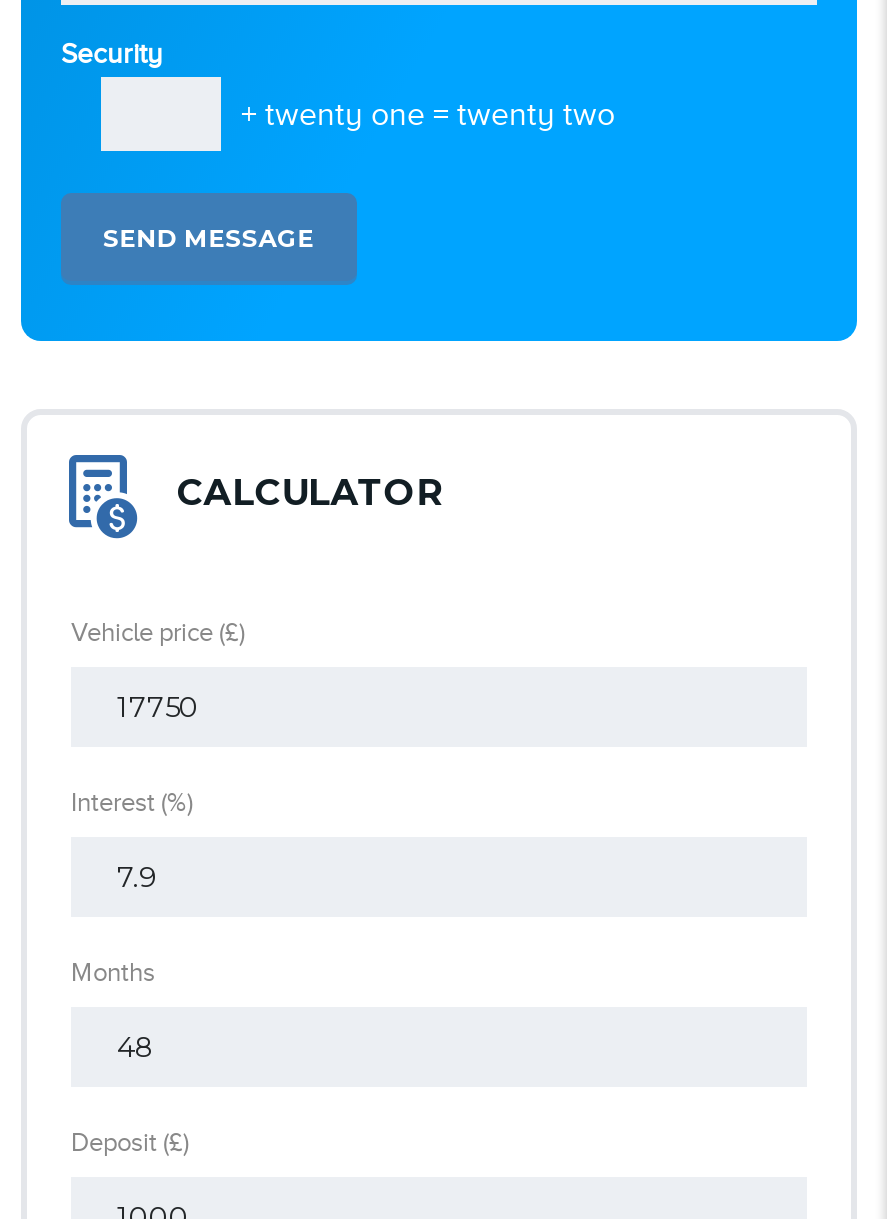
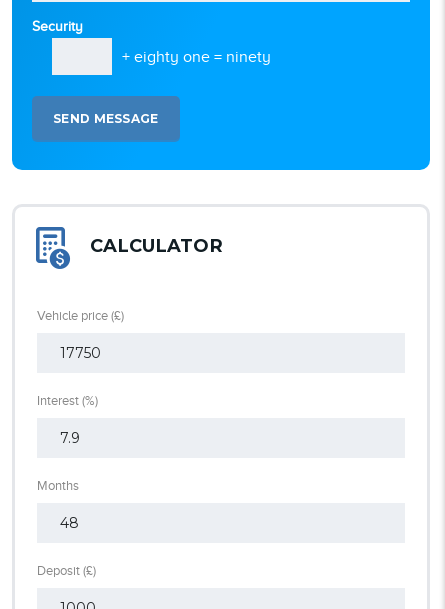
- + twenty one = twenty two
+ + eighty one = ninety
